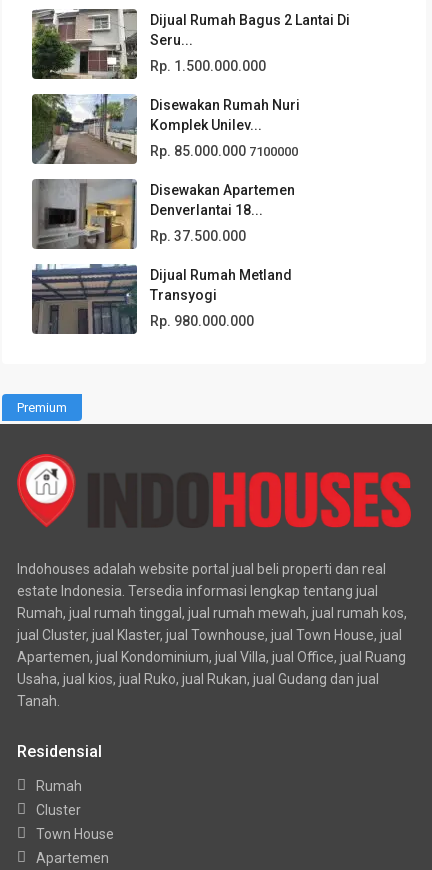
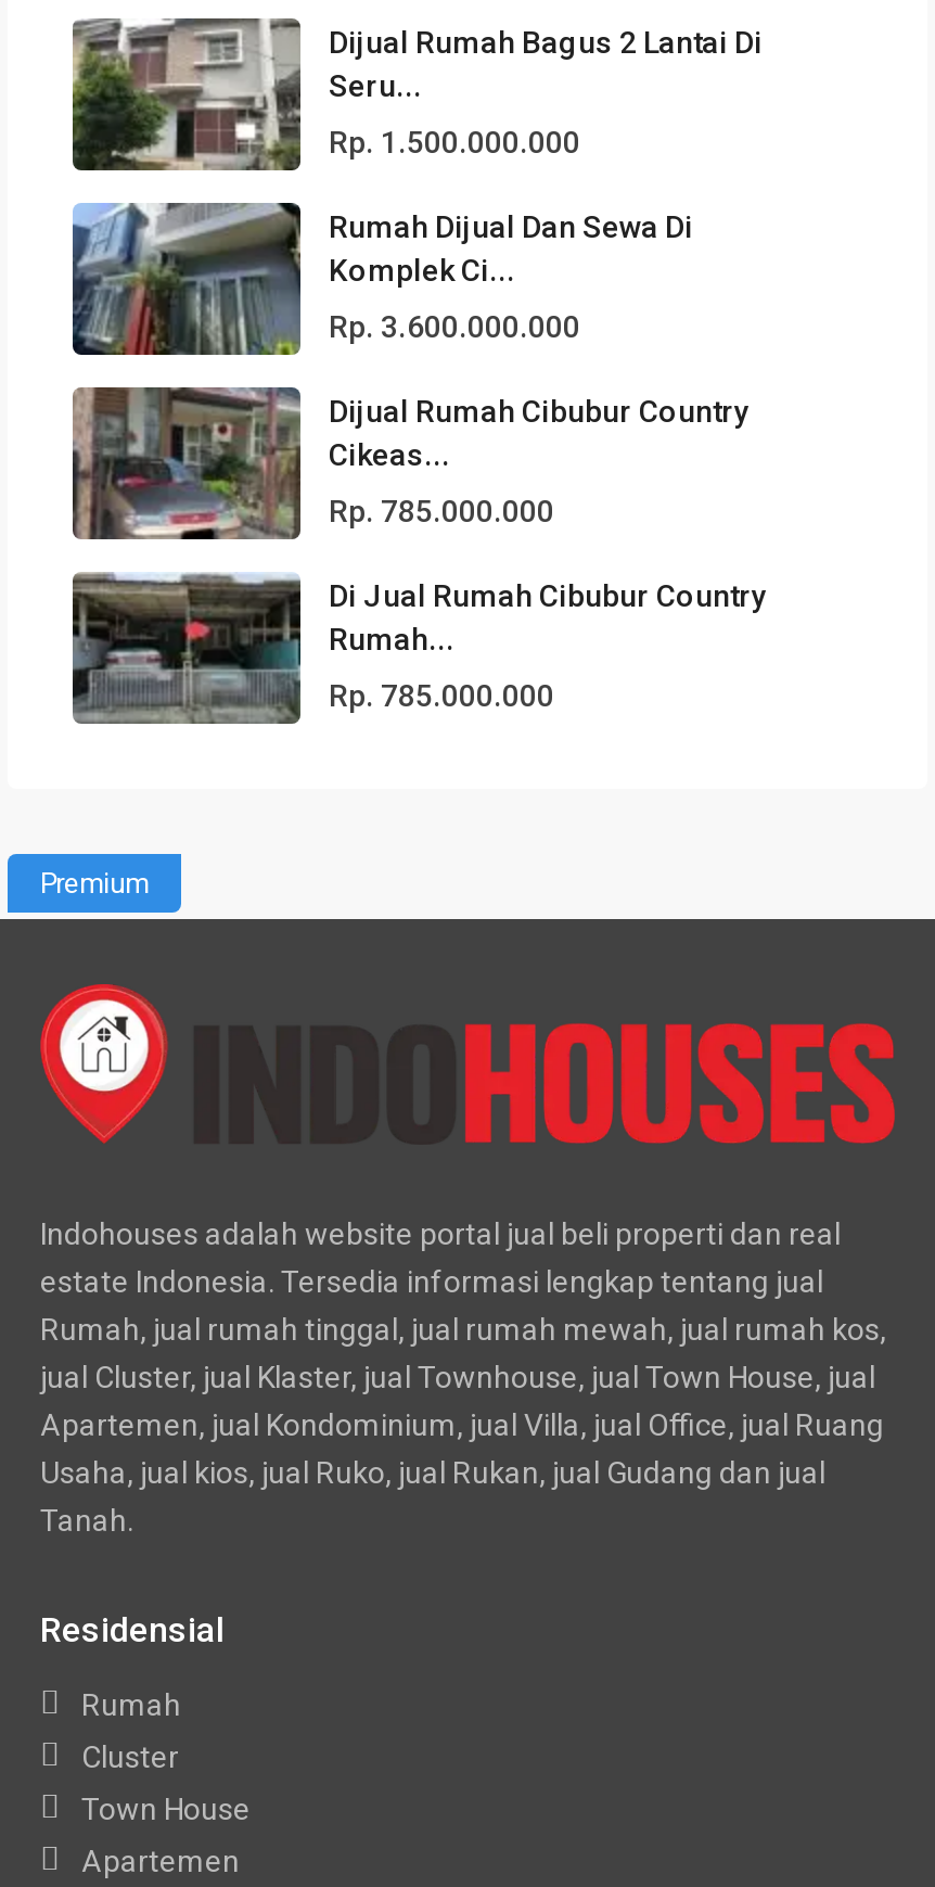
- [image]
- Disewakan Rumah Nuri
- Komplek Unilev...
+ [image]
+ Rumah Dijual Dan Sewa Di
+ Komplek Ci...

- Rp. 85.000.000 7100000
+ Rp. 3.600.000.000

- [image]
- Disewakan Apartemen
- Denverlantai 18...
+ [image]
+ Dijual Rumah Cibubur Country
+ Cikeas...

- Rp. 37.500.000
+ Rp. 785.000.000

- [image]
- Dijual Rumah Metland
- Transyogi
+ [image]
+ Di Jual Rumah Cibubur Country
+ Rumah...

- Rp. 980.000.000
+ Rp. 785.000.000
